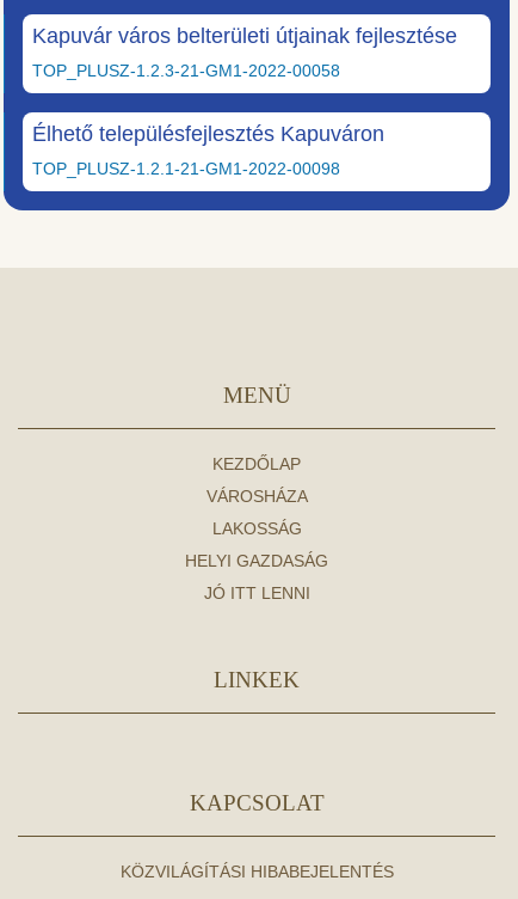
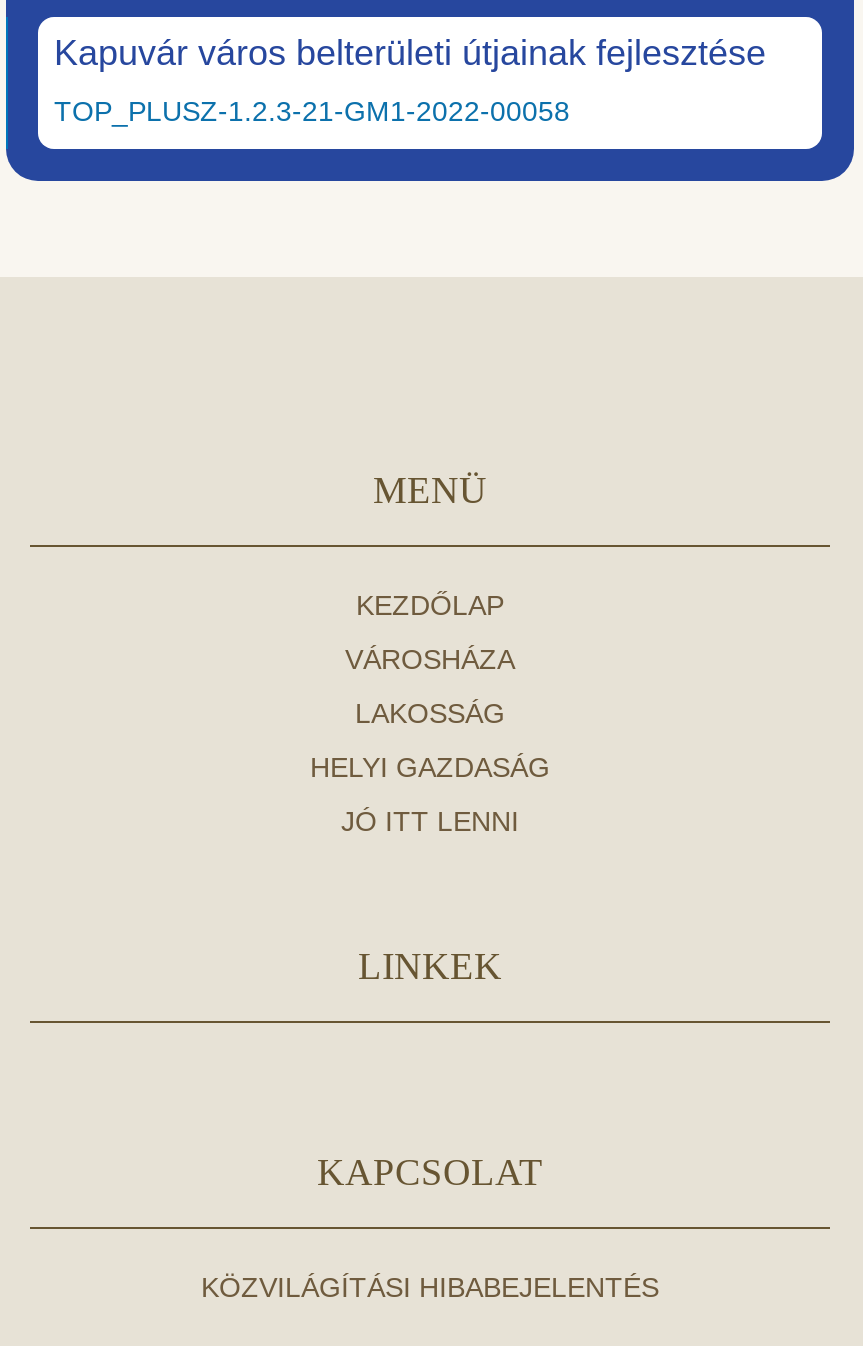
- Élhető településfejlesztés Kapuváron
- TOP_PLUSZ-1.2.1-21-GM1-2022-00098
